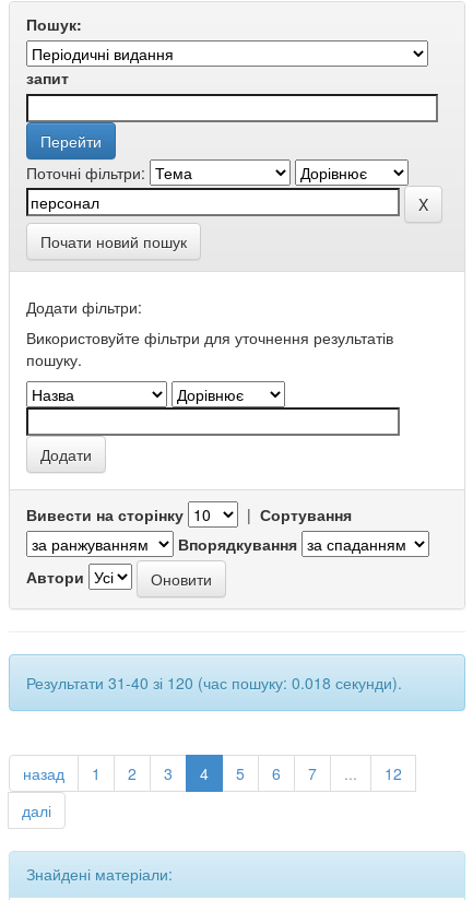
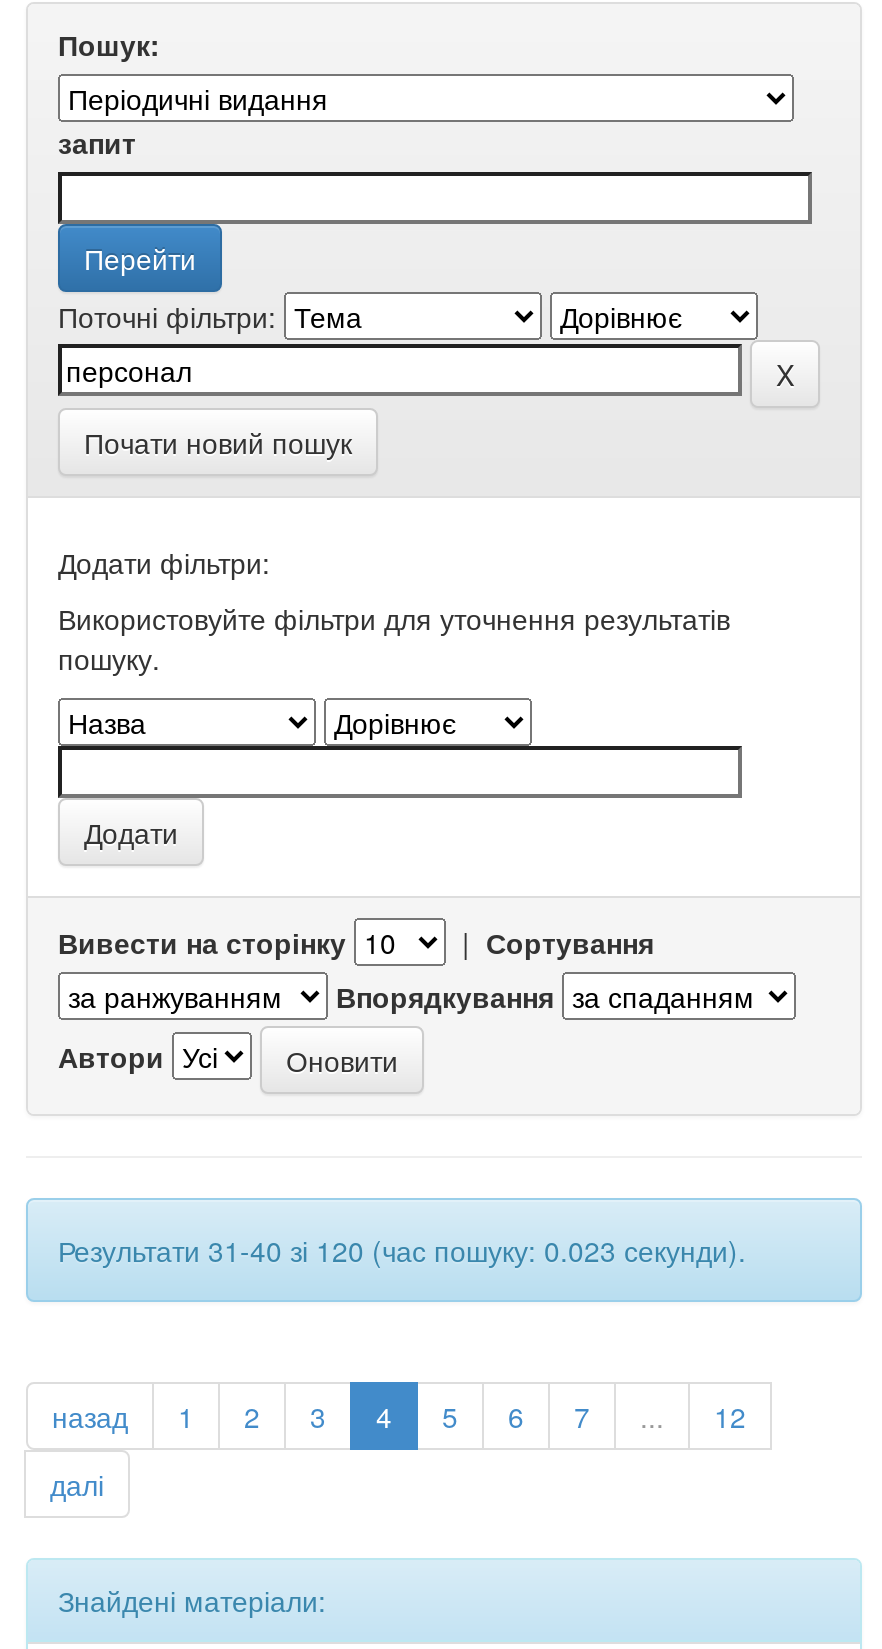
- Результати 31-40 зі 120 (час пошуку: 0.018 секунди).
+ Результати 31-40 зі 120 (час пошуку: 0.023 секунди).
